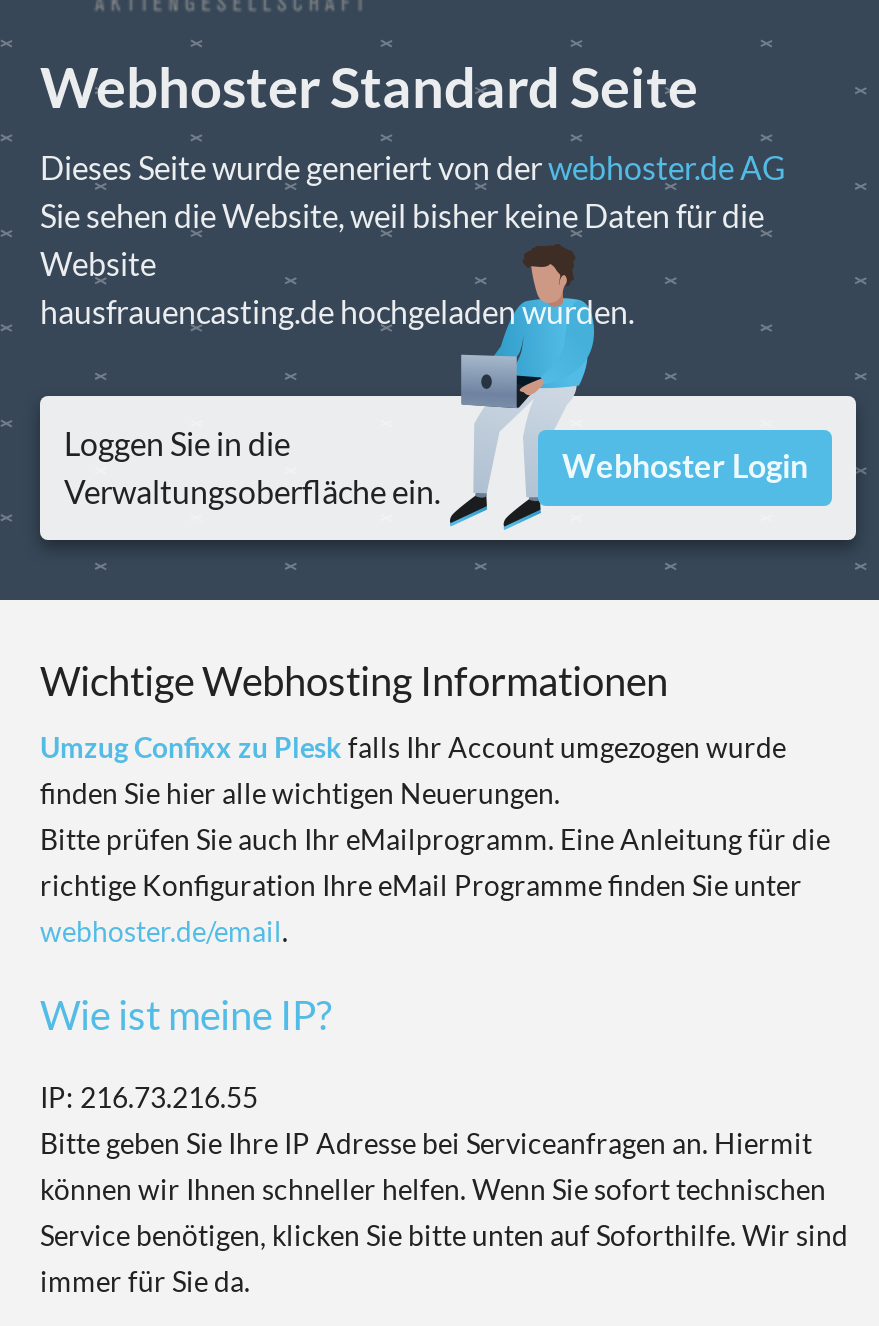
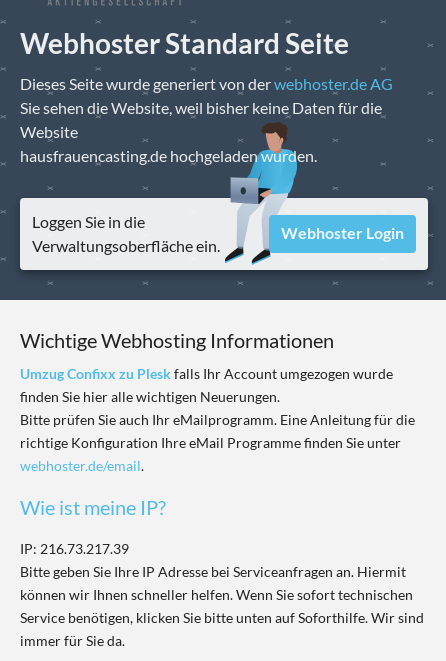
- IP: 216.73.216.55
+ IP: 216.73.217.39
